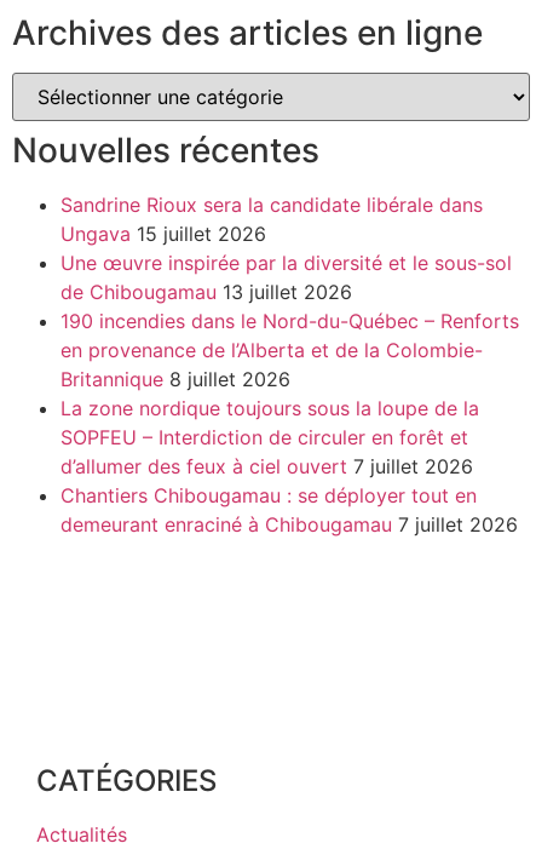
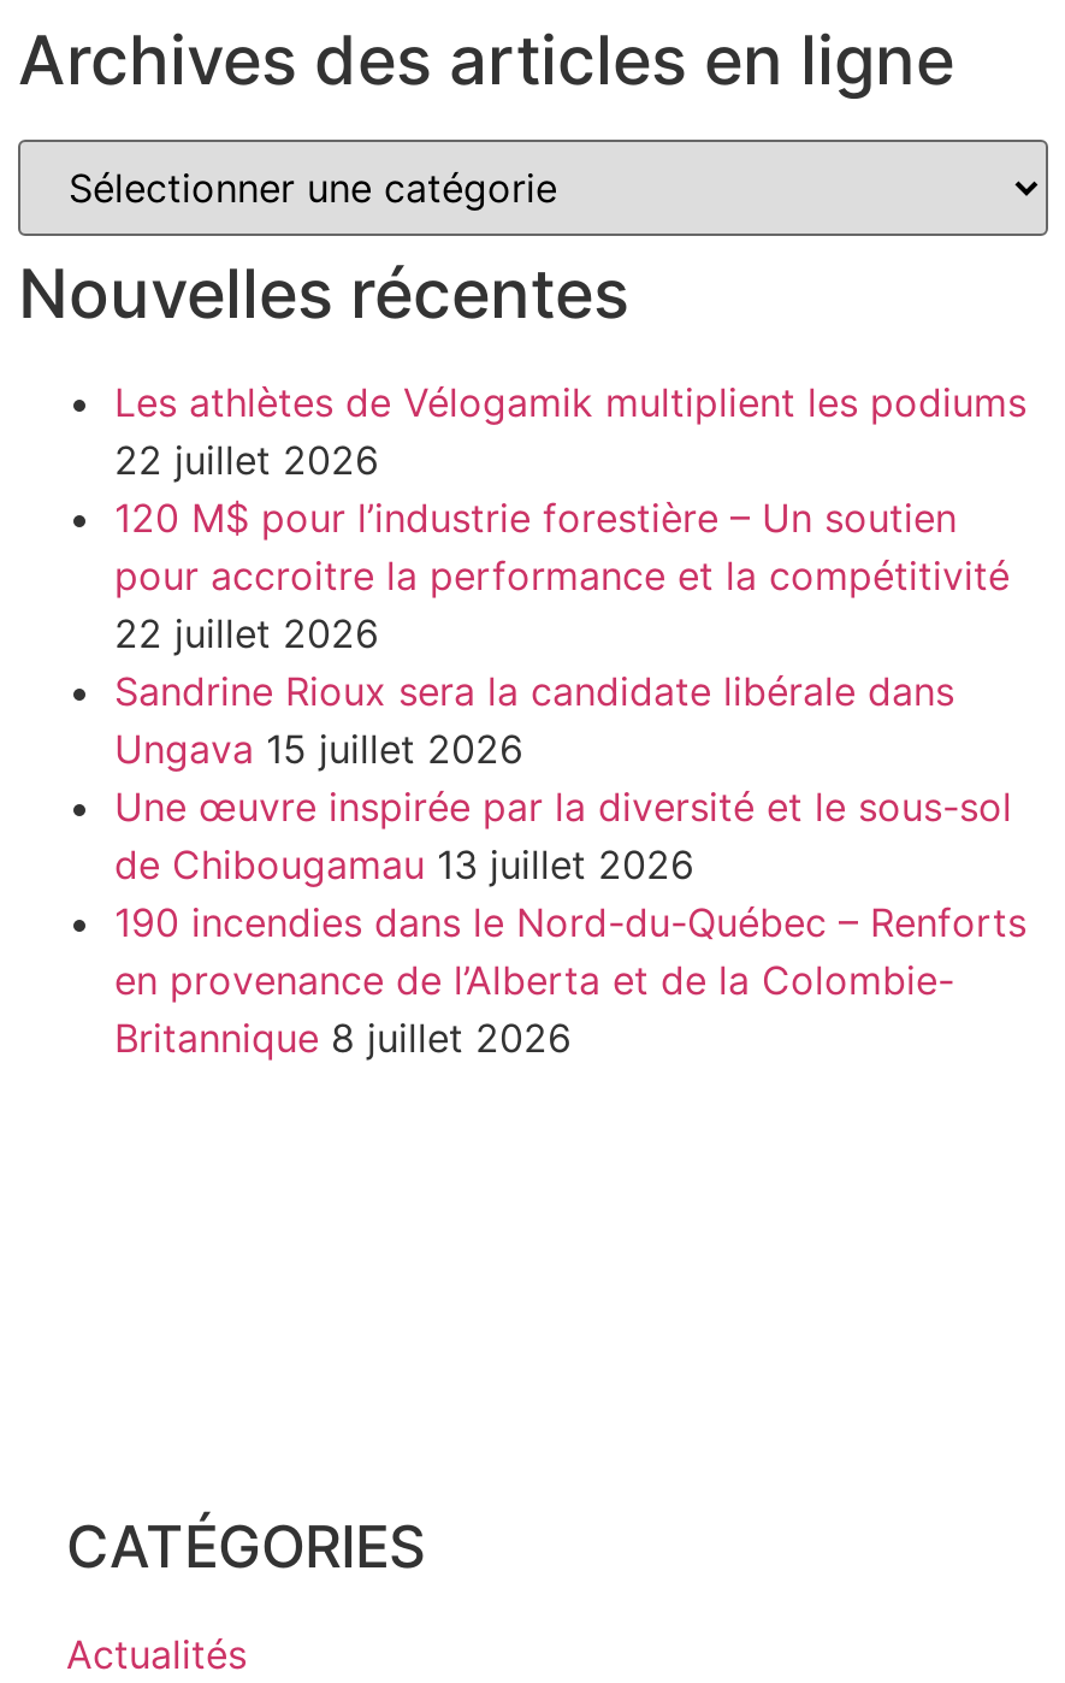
+ Les athlètes de Vélogamik multiplient les podiums
+ 22 juillet 2026
+ 120 M$ pour l’industrie forestière – Un soutien
+ pour accroitre la performance et la compétitivité
+ 22 juillet 2026

moved down: Sandrine Rioux sera la candidate libérale dans | Ungava 15 juillet 2026 | Une œuvre inspirée par la diversité et le sous-sol | de Chibougamau 13 juillet 2026 | 190 incendies dans le Nord-du-Québec – Renforts | en provenance de l’Alberta et de la Colombie- | Britannique 8 juillet 2026

- La zone nordique toujours sous la loupe de la
- SOPFEU – Interdiction de circuler en forêt et
- d’allumer des feux à ciel ouvert 7 juillet 2026
- Chantiers Chibougamau : se déployer tout en
- demeurant enraciné à Chibougamau 7 juillet 2026
